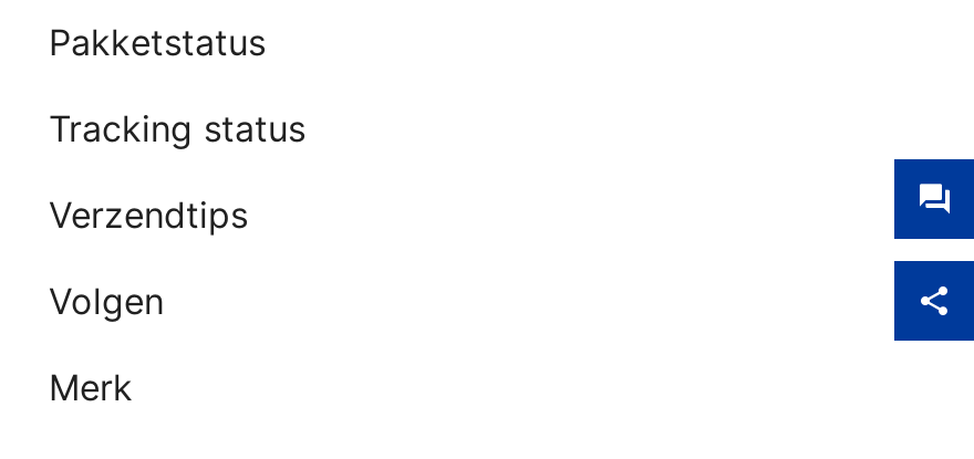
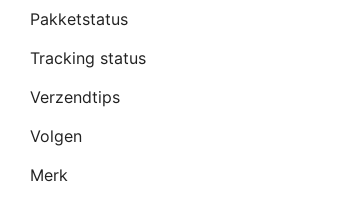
- [image]

- [image]
